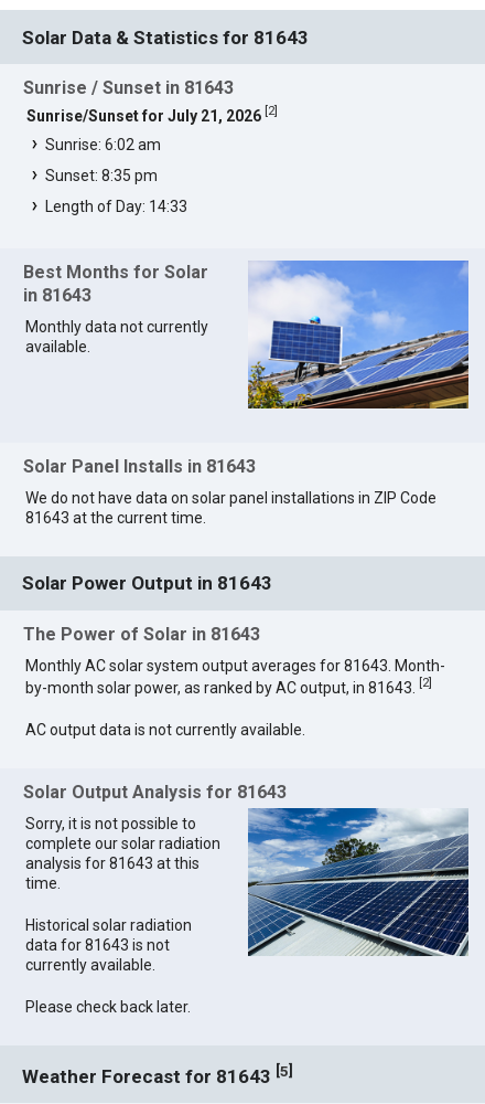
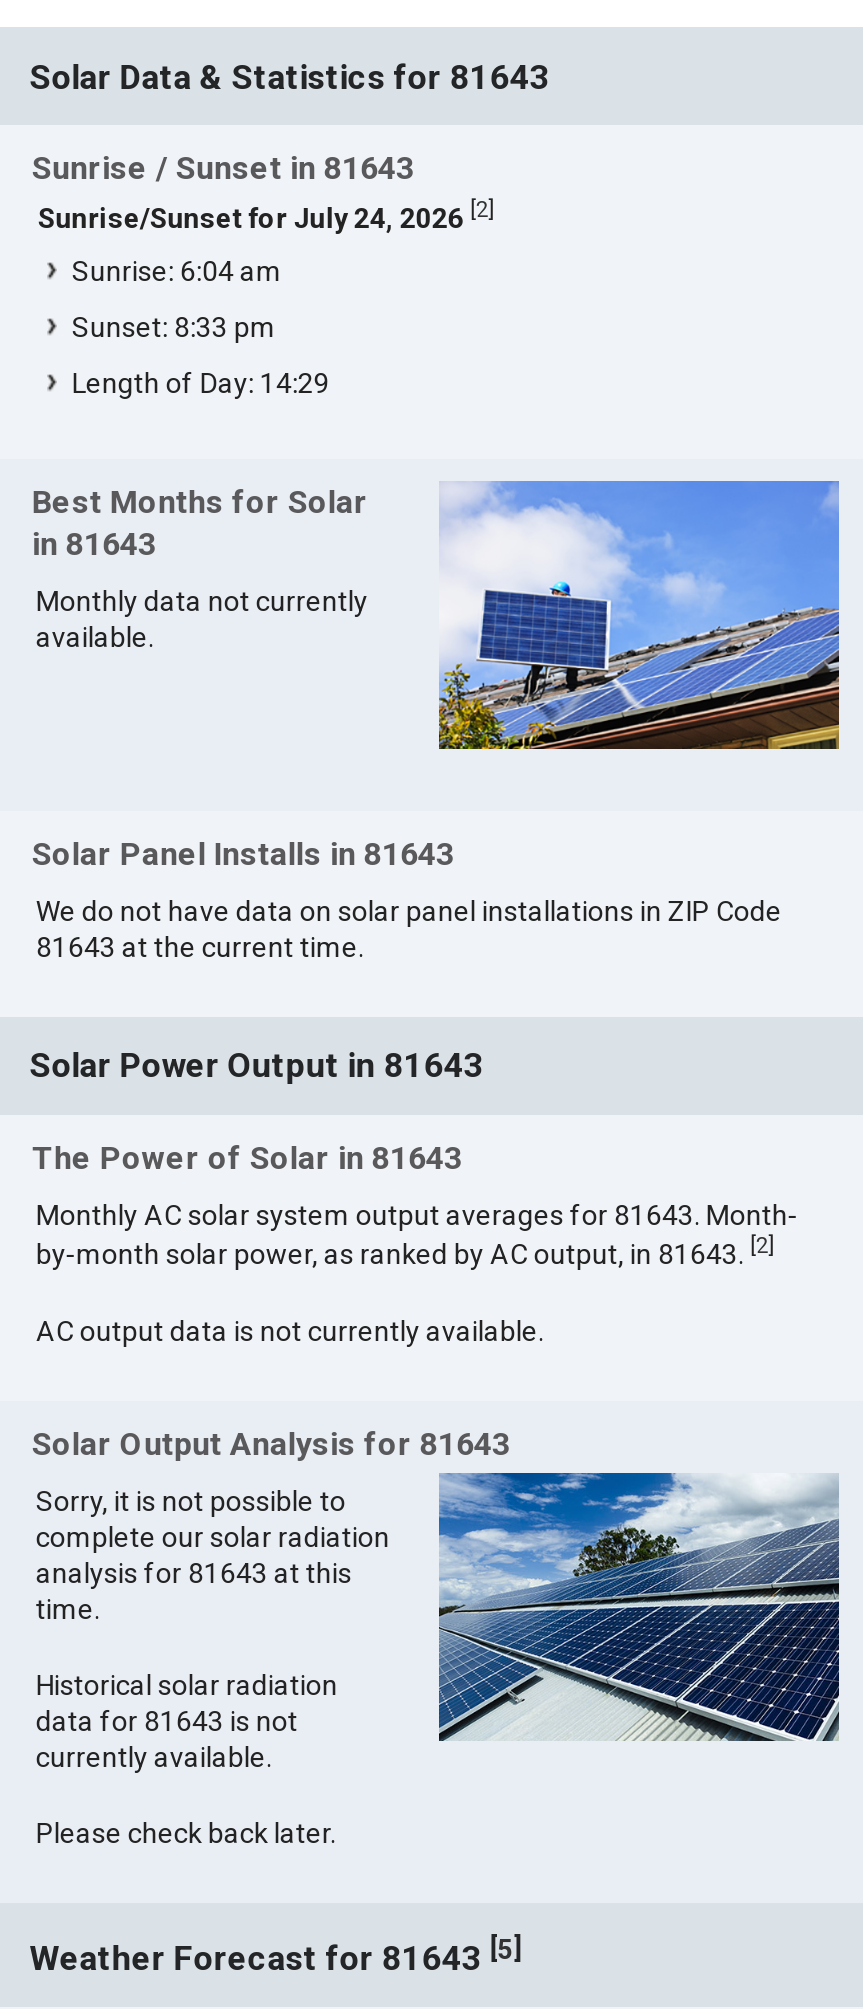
- Sunrise/Sunset for July 21, 2026 [2]
+ Sunrise/Sunset for July 24, 2026 [2]

- Sunrise: 6:02 am
+ Sunrise: 6:04 am

- Sunset: 8:35 pm
+ Sunset: 8:33 pm

- Length of Day: 14:33
+ Length of Day: 14:29
